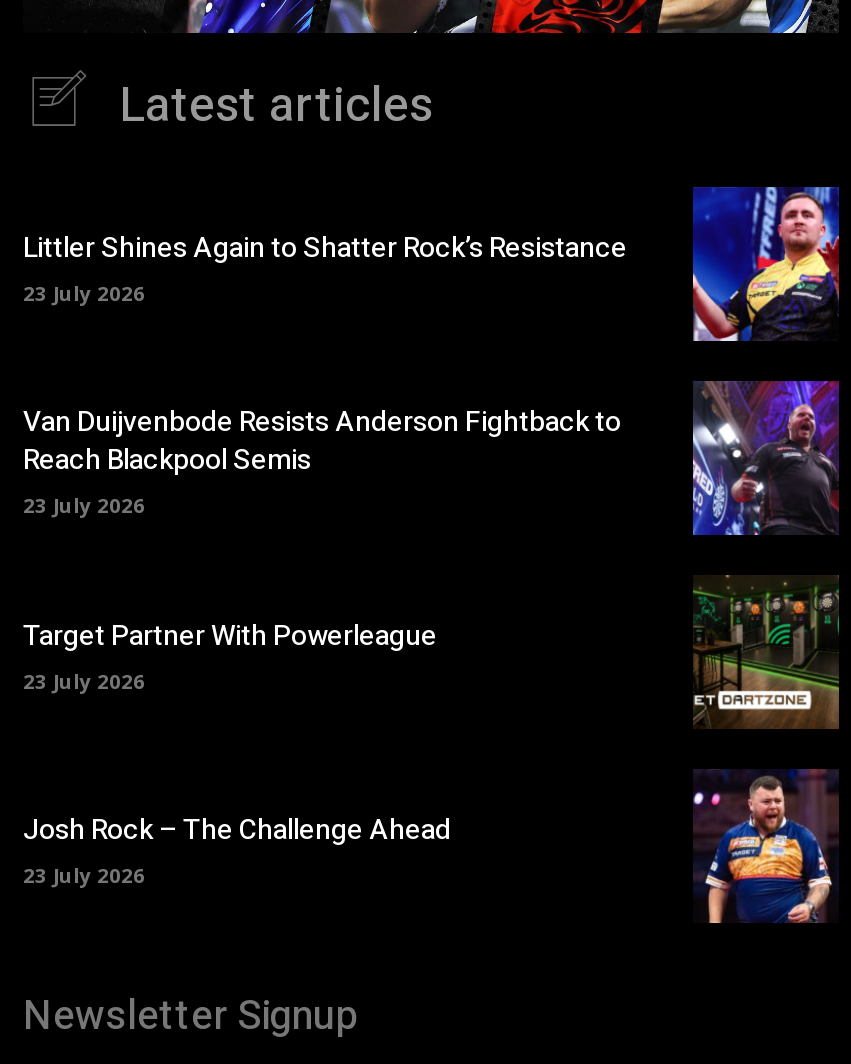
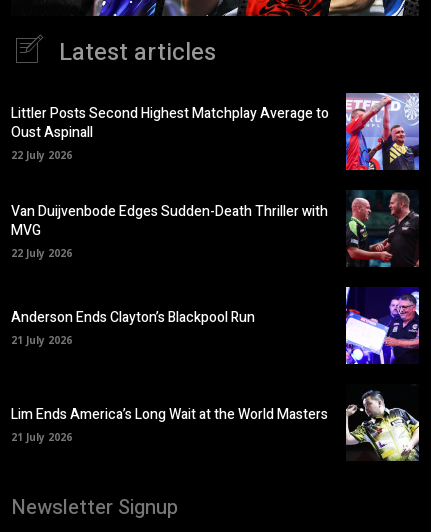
- [image]
- Littler Shines Again to Shatter Rock’s Resistance
- 23 July 2026
+ [image]
+ Littler Posts Second Highest Matchplay Average to
+ Oust Aspinall
+ 22 July 2026

- [image]
- Van Duijvenbode Resists Anderson Fightback to
- Reach Blackpool Semis
- 23 July 2026
+ [image]
+ Van Duijvenbode Edges Sudden-Death Thriller with
+ MVG
+ 22 July 2026

- [image]
+ [image]

- Target Partner With Powerleague
- 23 July 2026
+ Anderson Ends Clayton’s Blackpool Run
+ 21 July 2026

- [image]
+ [image]

- Josh Rock – The Challenge Ahead
- 23 July 2026
+ Lim Ends America’s Long Wait at the World Masters
+ 21 July 2026
